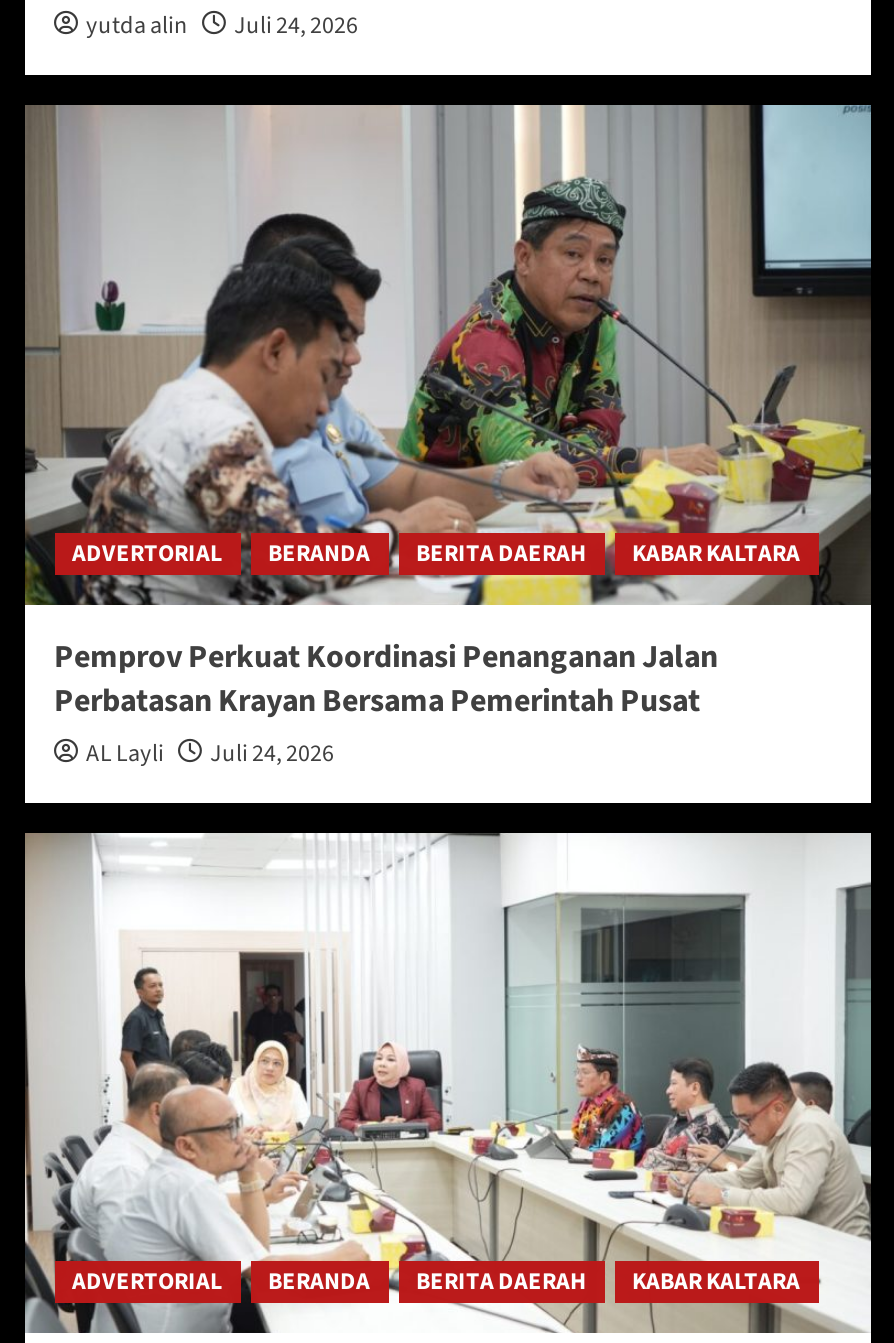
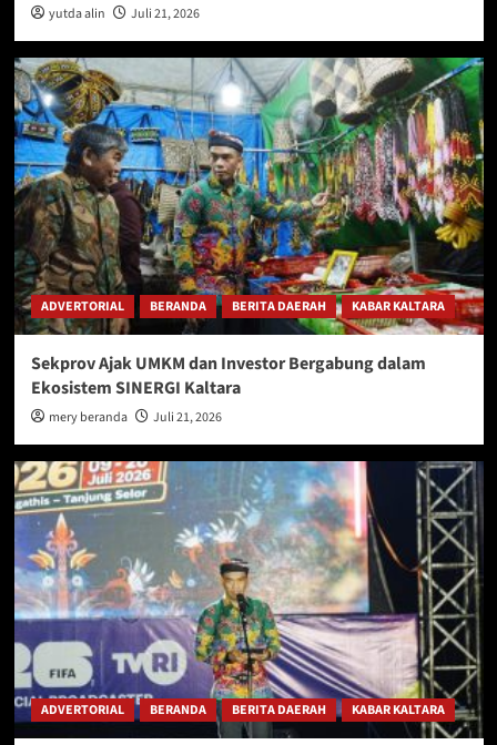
- yutda alin Juli 24, 2026
+ yutda alin Juli 21, 2026

- [image]
- Pemprov Perkuat Koordinasi Penanganan Jalan
- Perbatasan Krayan Bersama Pemerintah Pusat
- AL Layli
- Juli 24, 2026
+ [image]
+ Sekprov Ajak UMKM dan Investor Bergabung dalam
+ Ekosistem SINERGI Kaltara
+ mery beranda
+ Juli 21, 2026

- [image]
+ [image]
